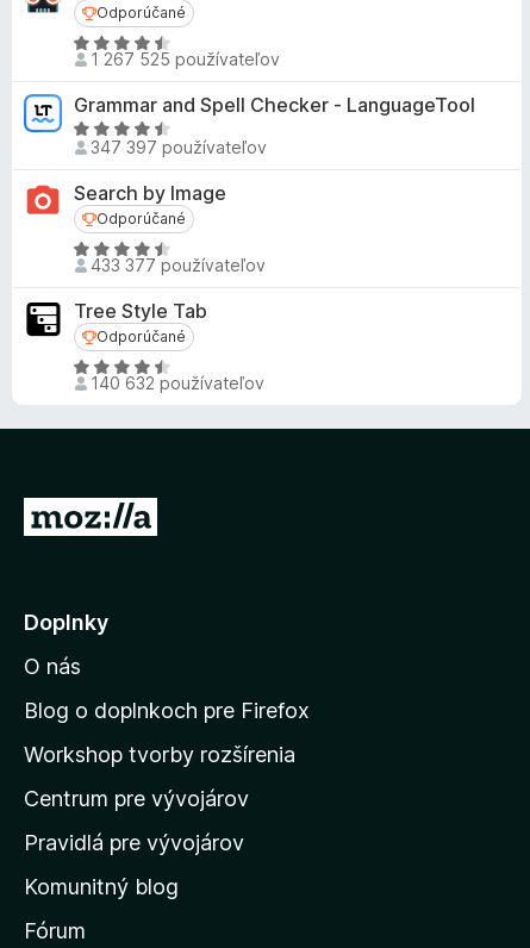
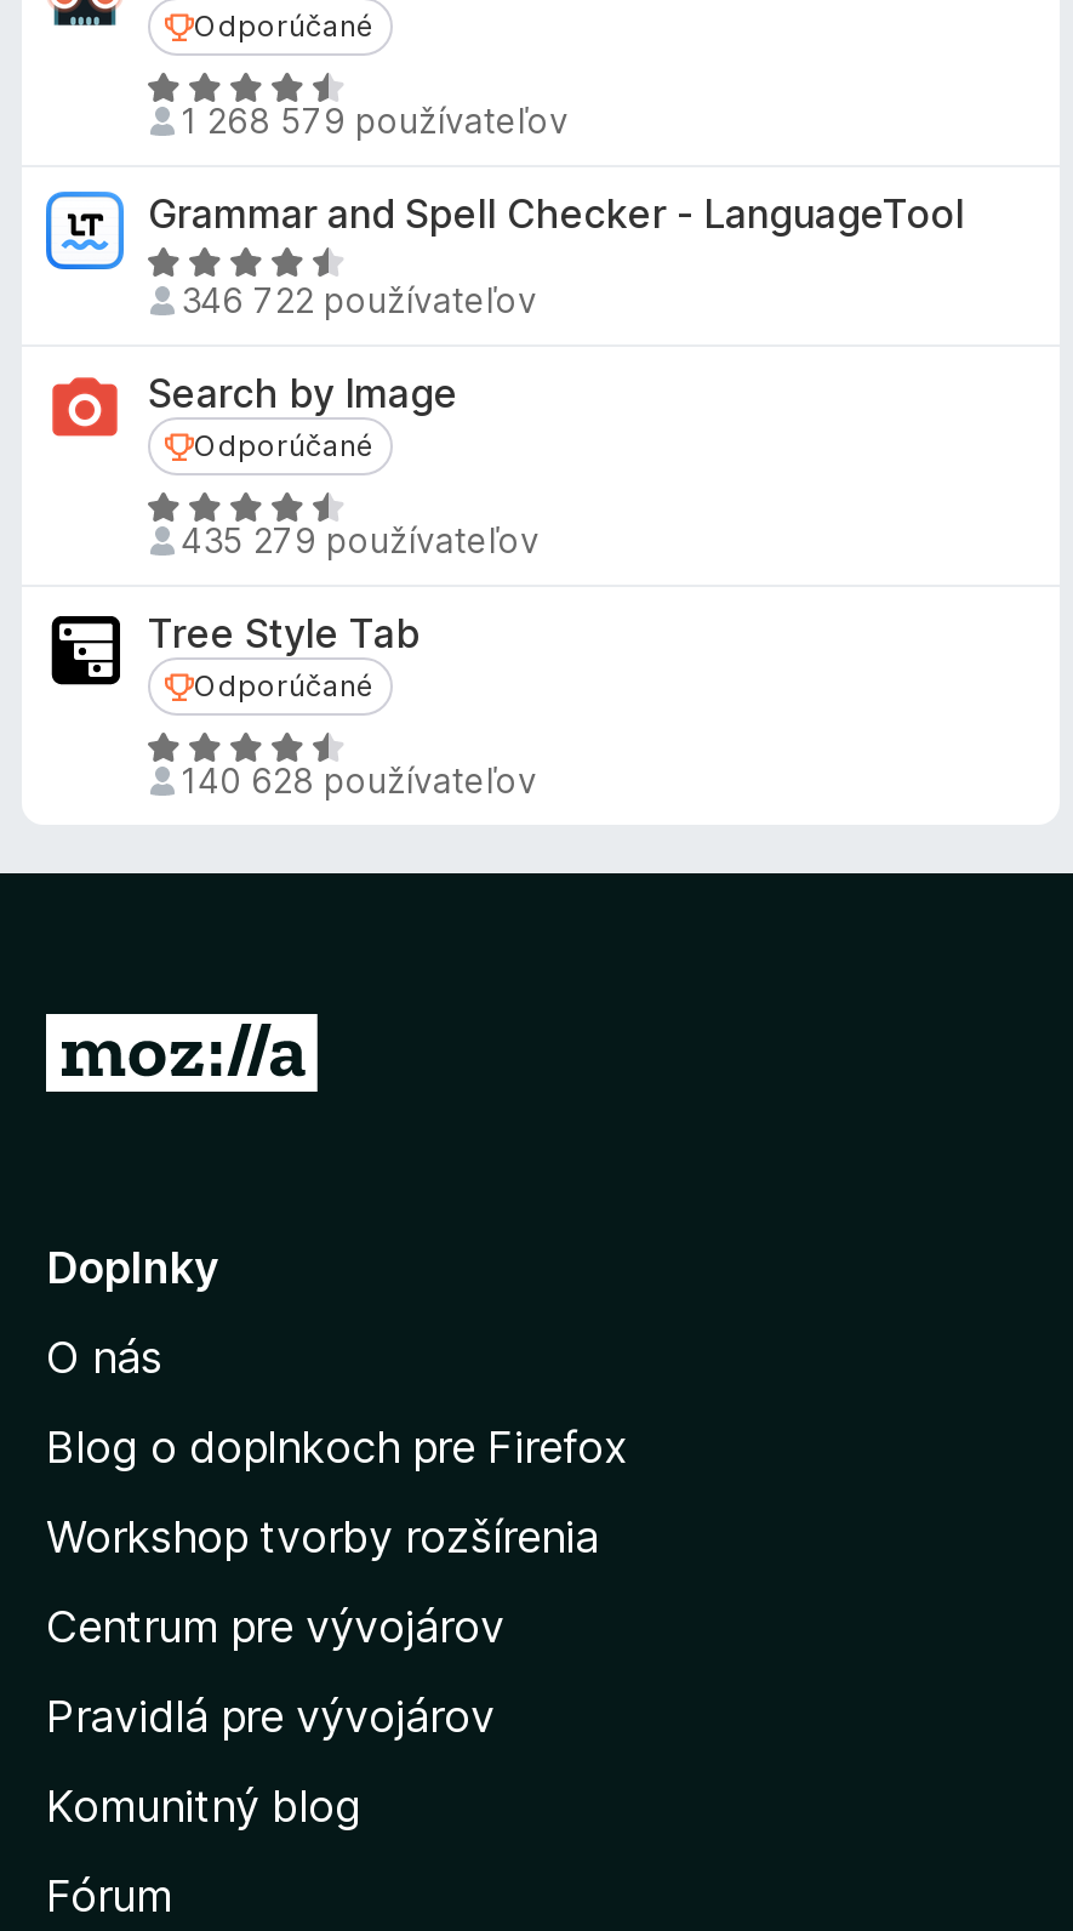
- 1 267 525 používateľov
+ 1 268 579 používateľov

- 347 397 používateľov
+ 346 722 používateľov

- 433 377 používateľov
+ 435 279 používateľov

- 140 632 používateľov
+ 140 628 používateľov
